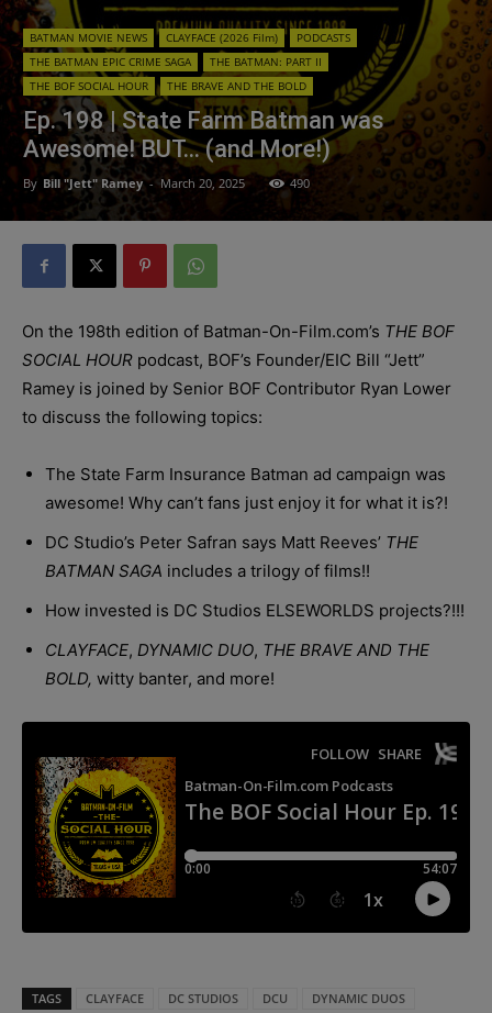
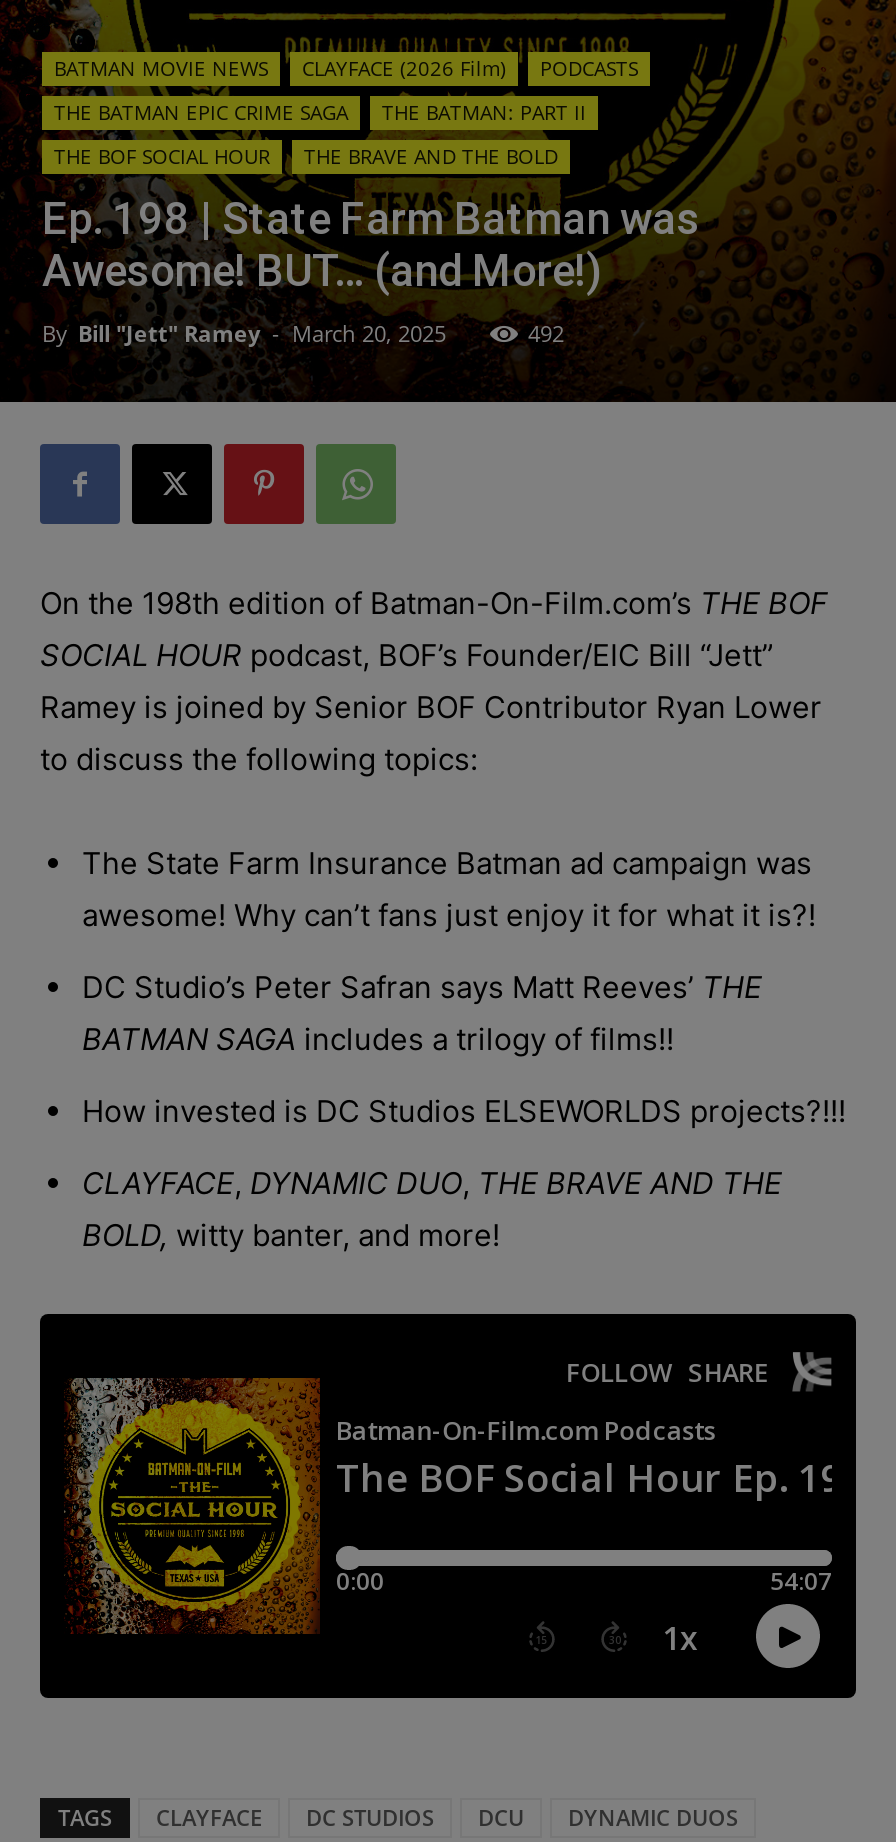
- 490
+ 492
